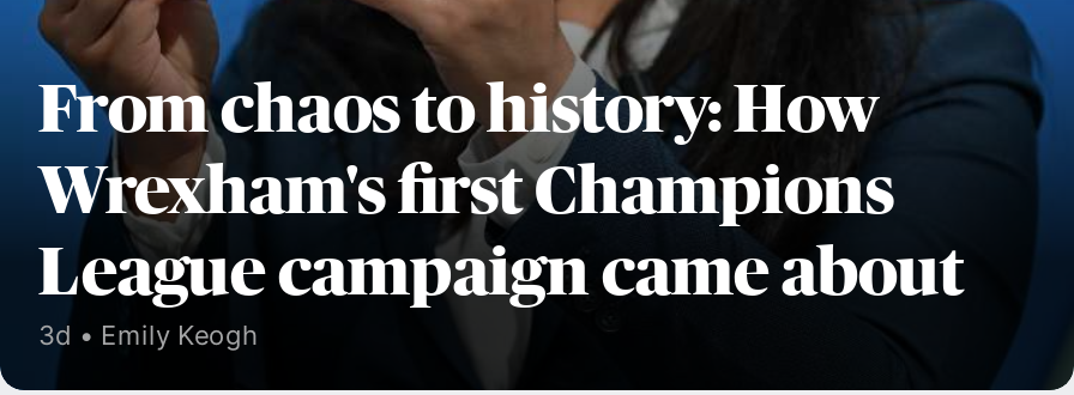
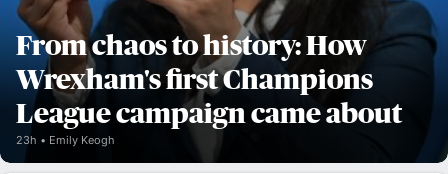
- 3d Emily Keogh
+ 23h Emily Keogh
